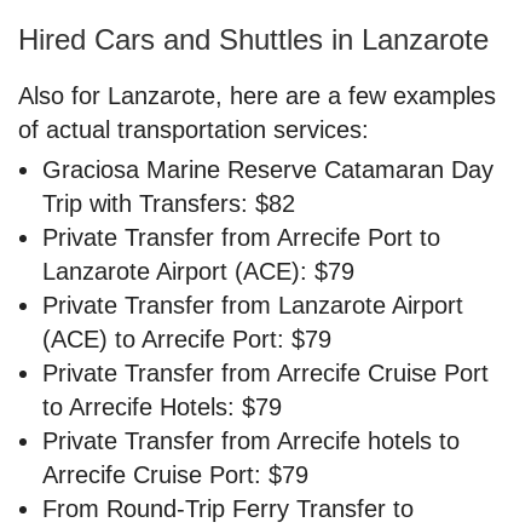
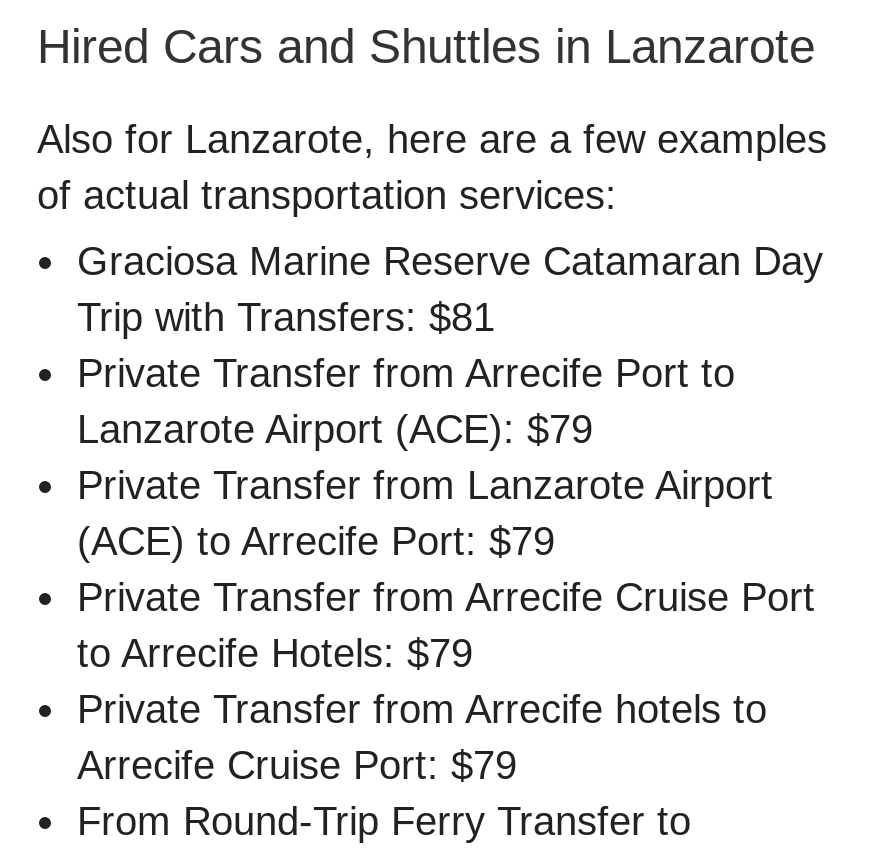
- Trip with Transfers: $82
+ Trip with Transfers: $81
